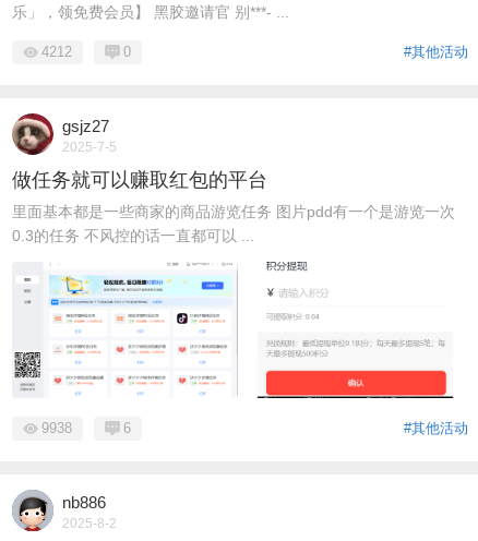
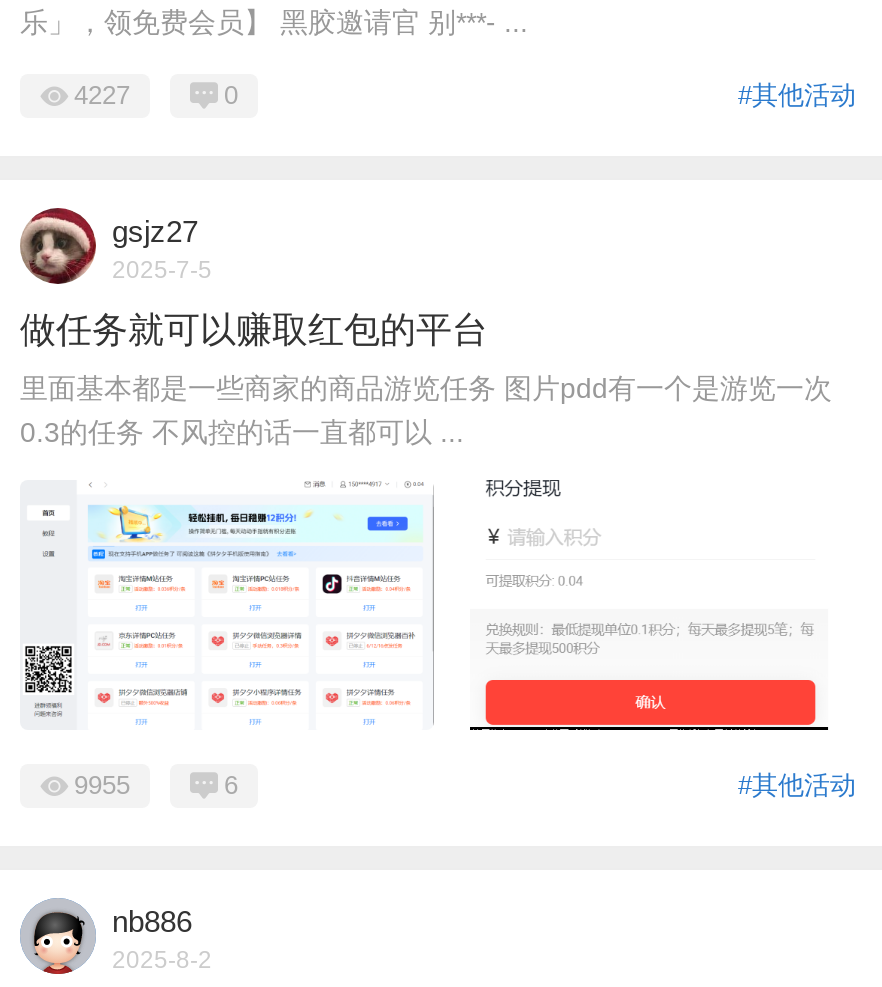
- 4212
+ 4227

- 9938
+ 9955
